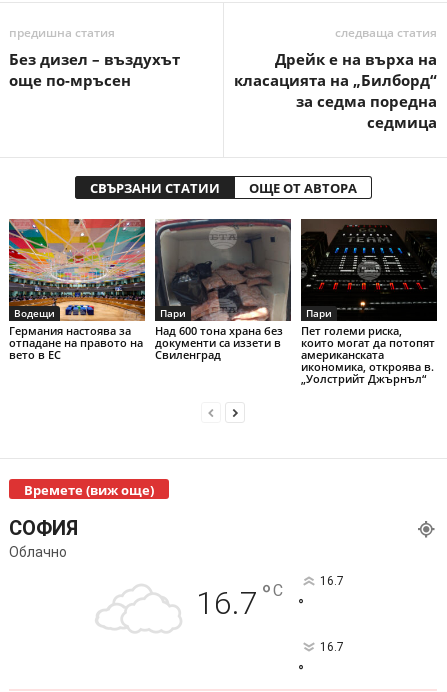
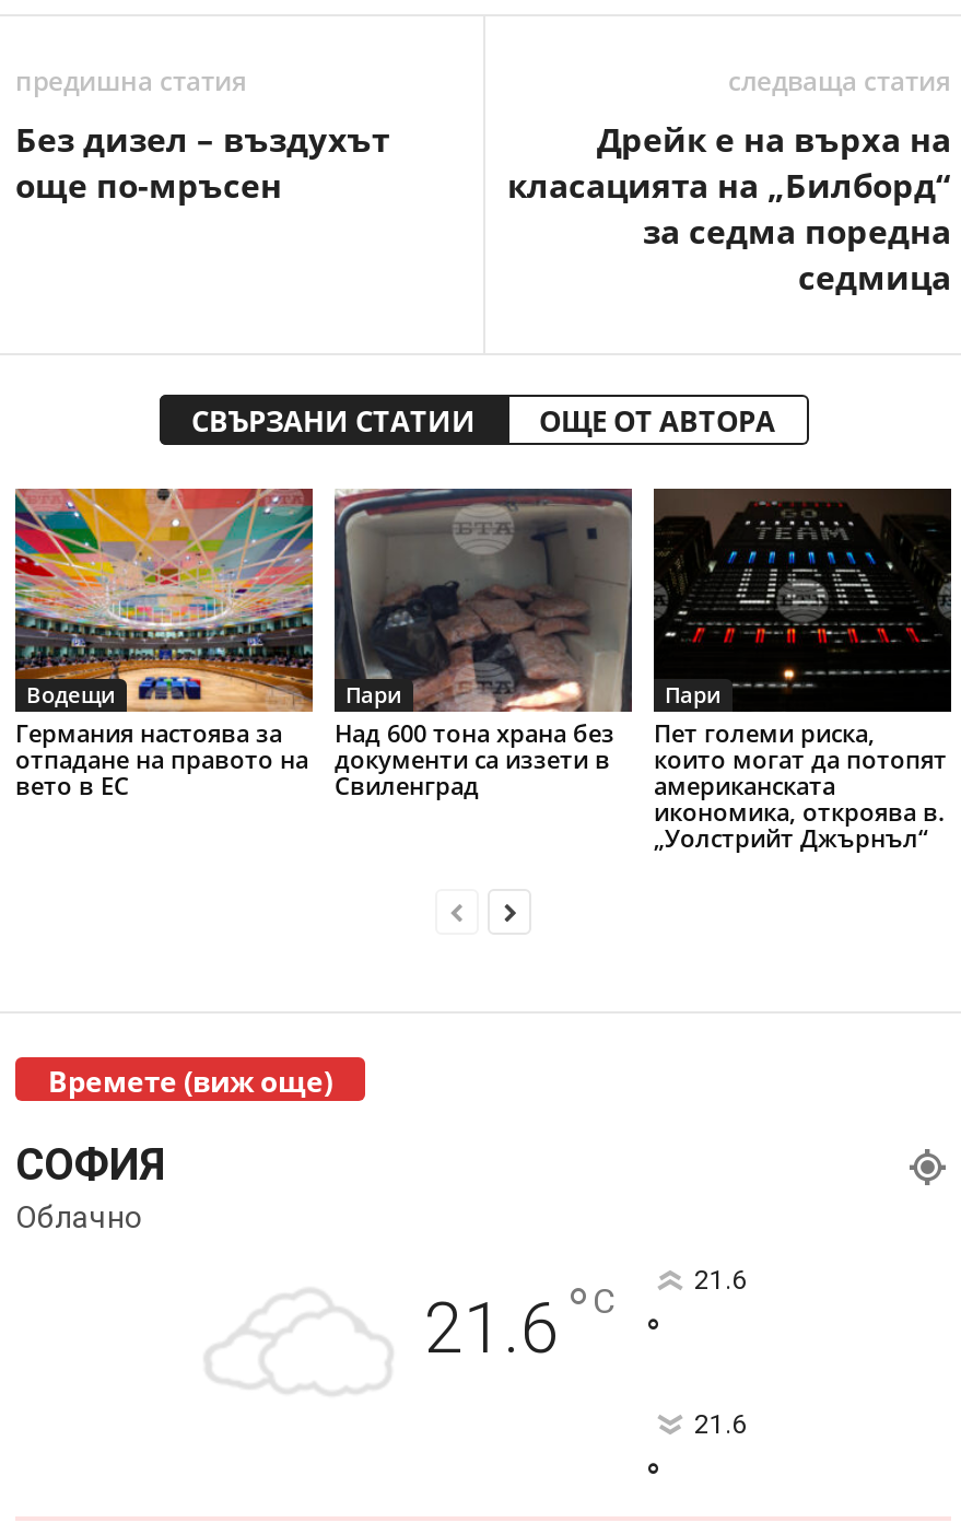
- 16.7 °C
+ 21.6 °C

- 16.7
+ 21.6

- 16.7
+ 21.6
